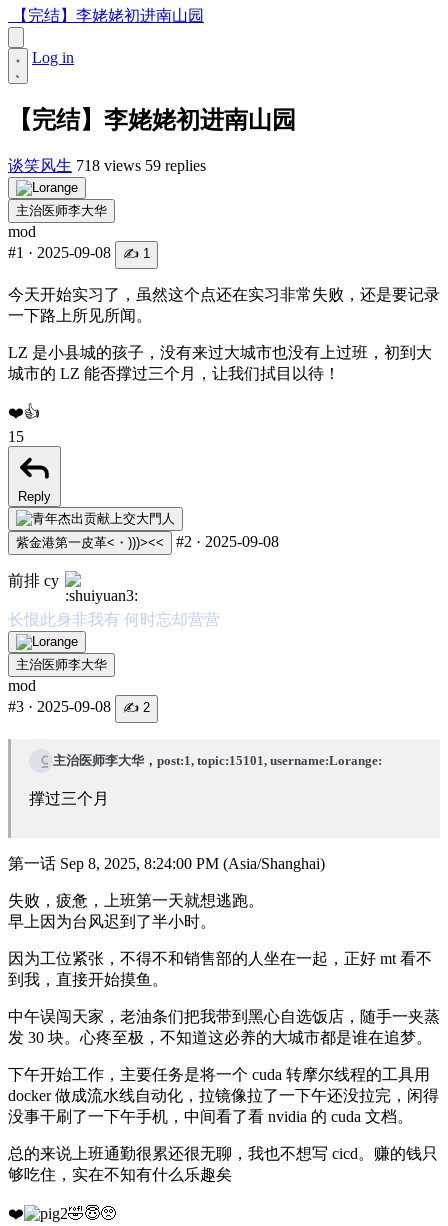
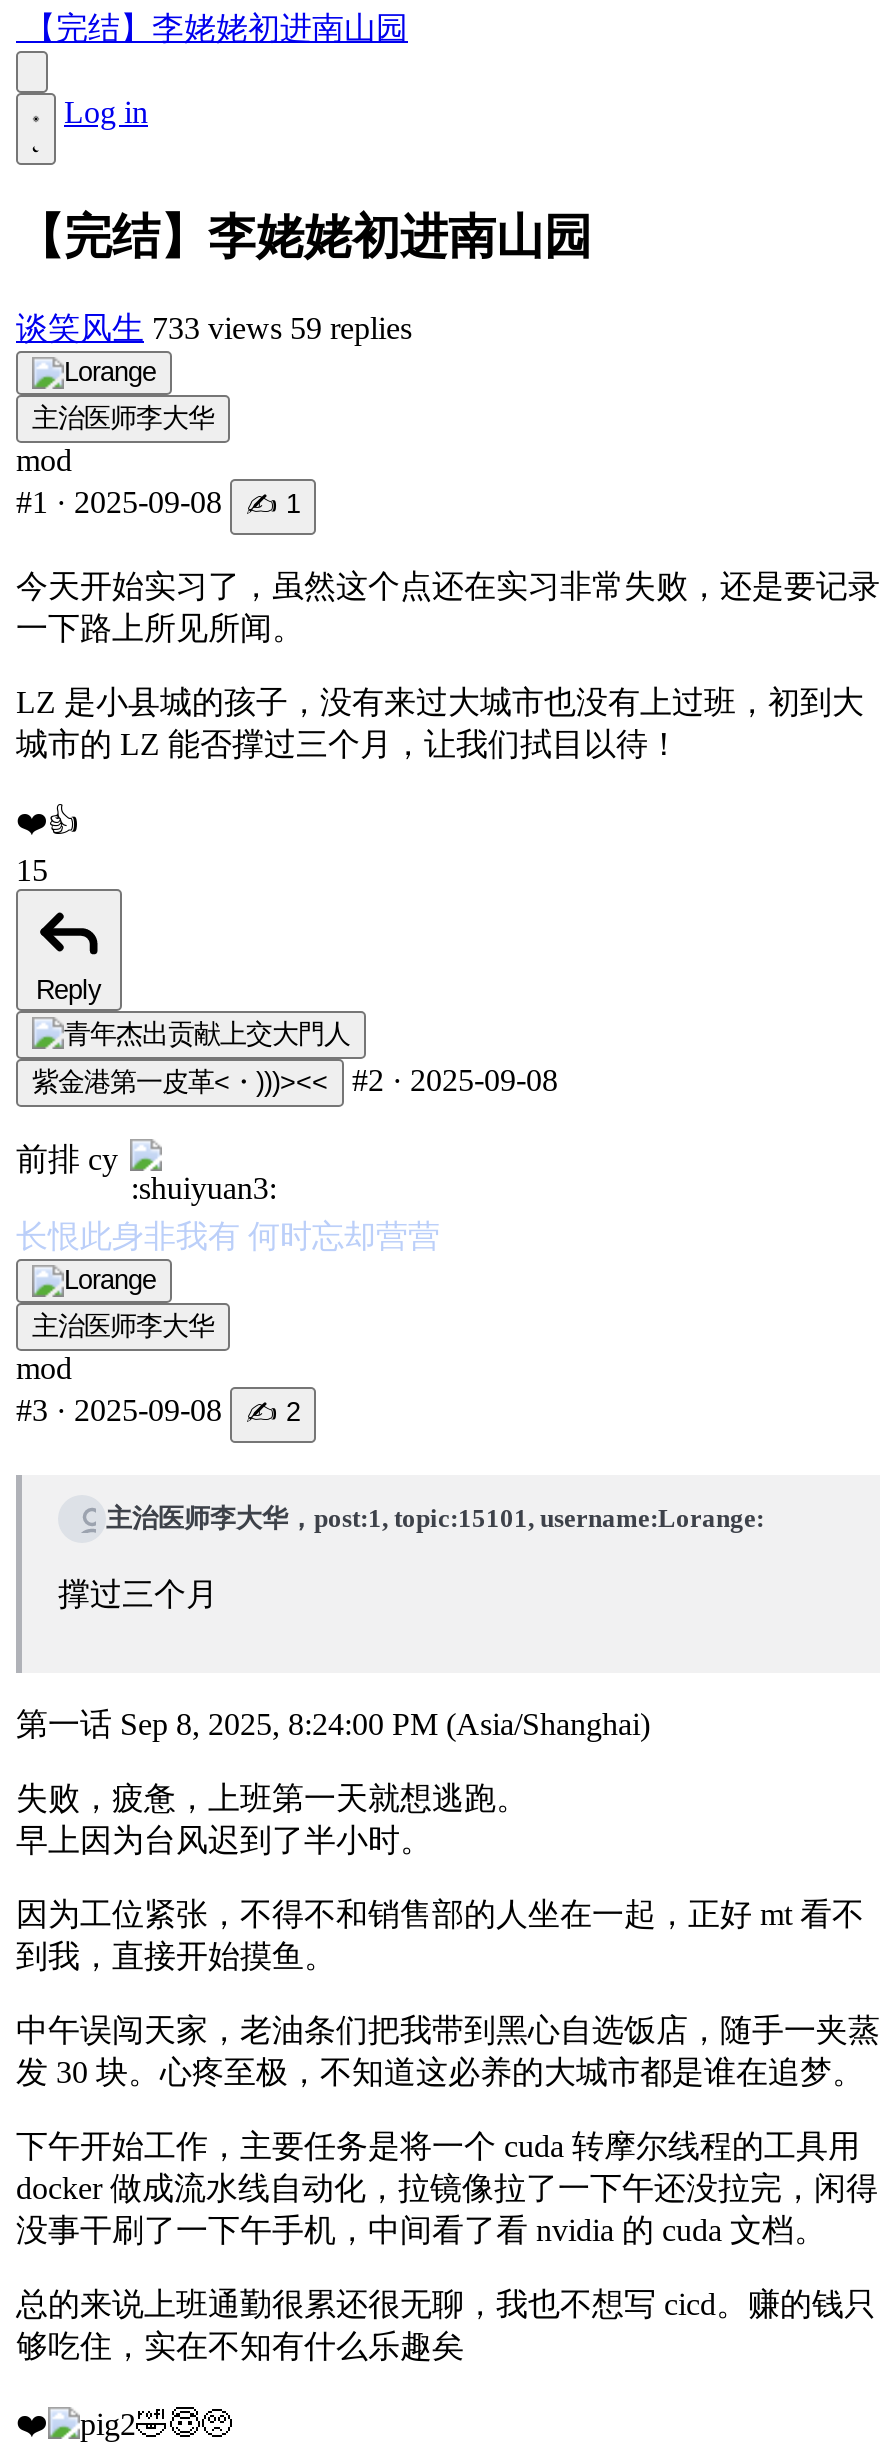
- 谈笑风生 718 views 59 replies
+ 谈笑风生 733 views 59 replies
